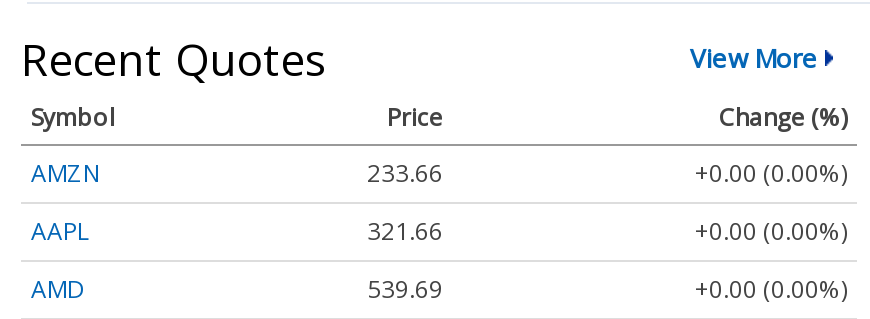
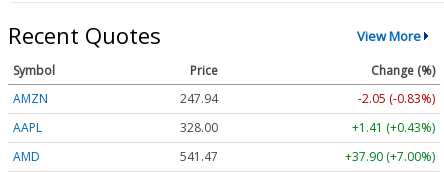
- 233.66
+ 247.94

- +0.00 (0.00%)
+ -2.05 (-0.83%)

- 321.66
+ 328.00

- +0.00 (0.00%)
+ +1.41 (+0.43%)

- 539.69
+ 541.47

- +0.00 (0.00%)
+ +37.90 (+7.00%)
